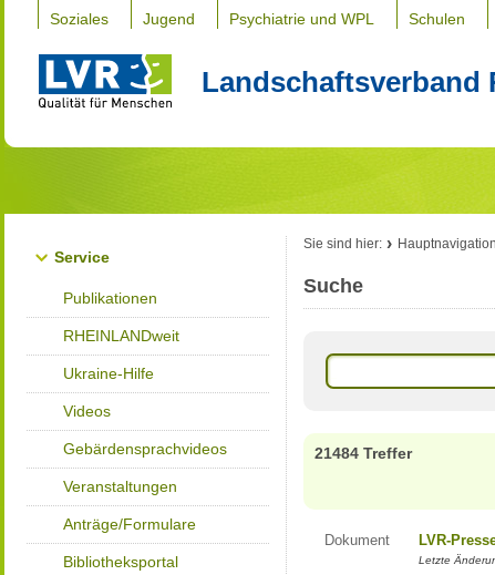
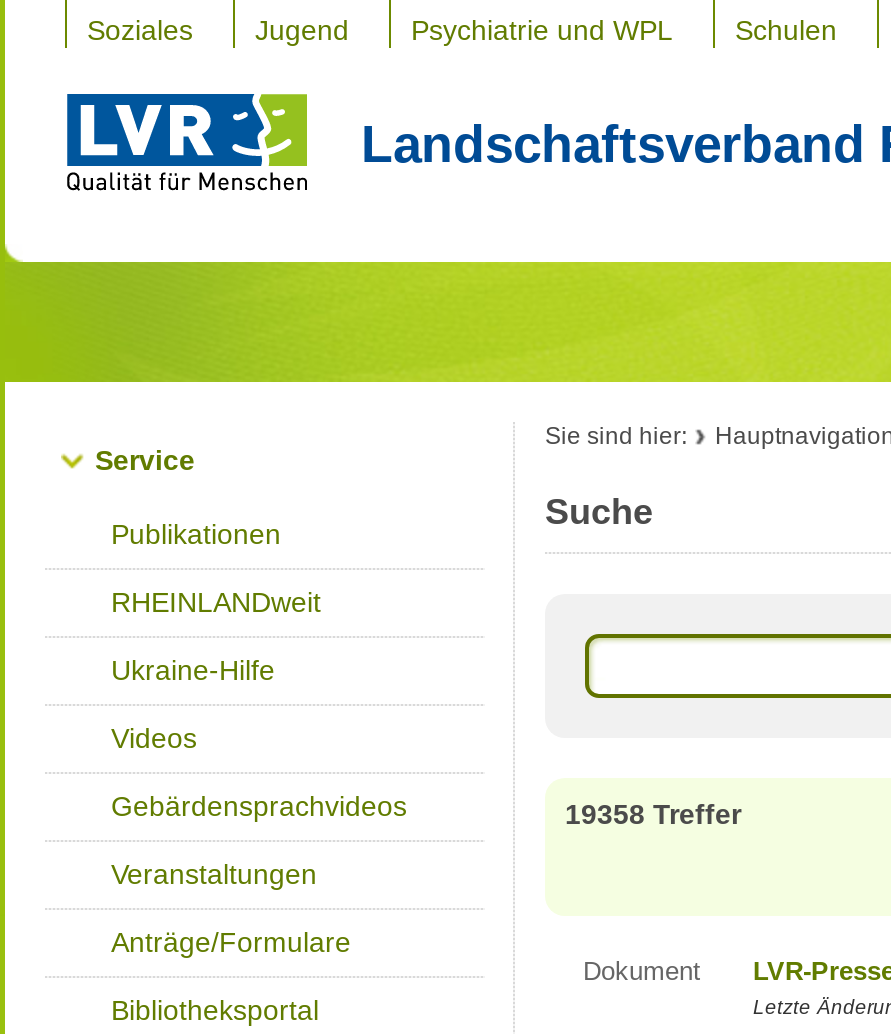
- 21484 Treffer
+ 19358 Treffer
